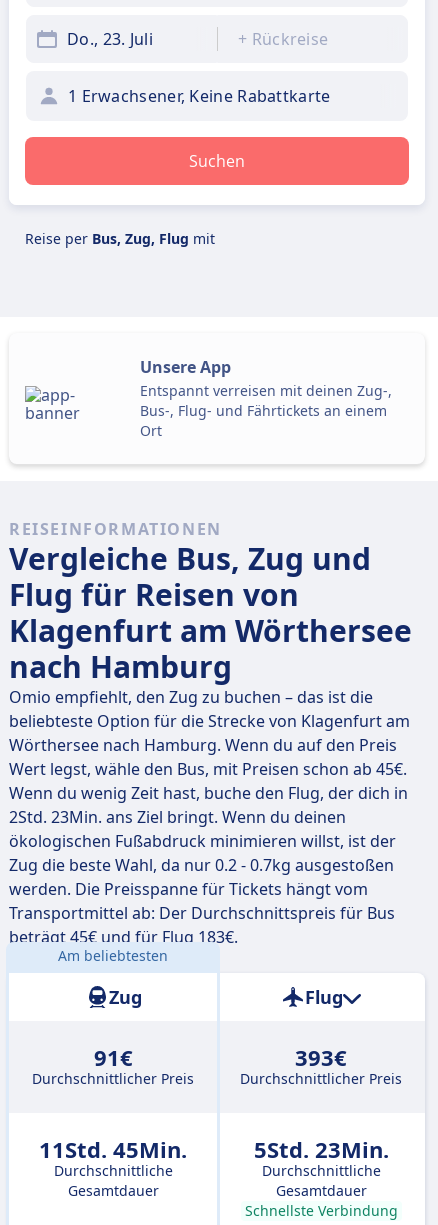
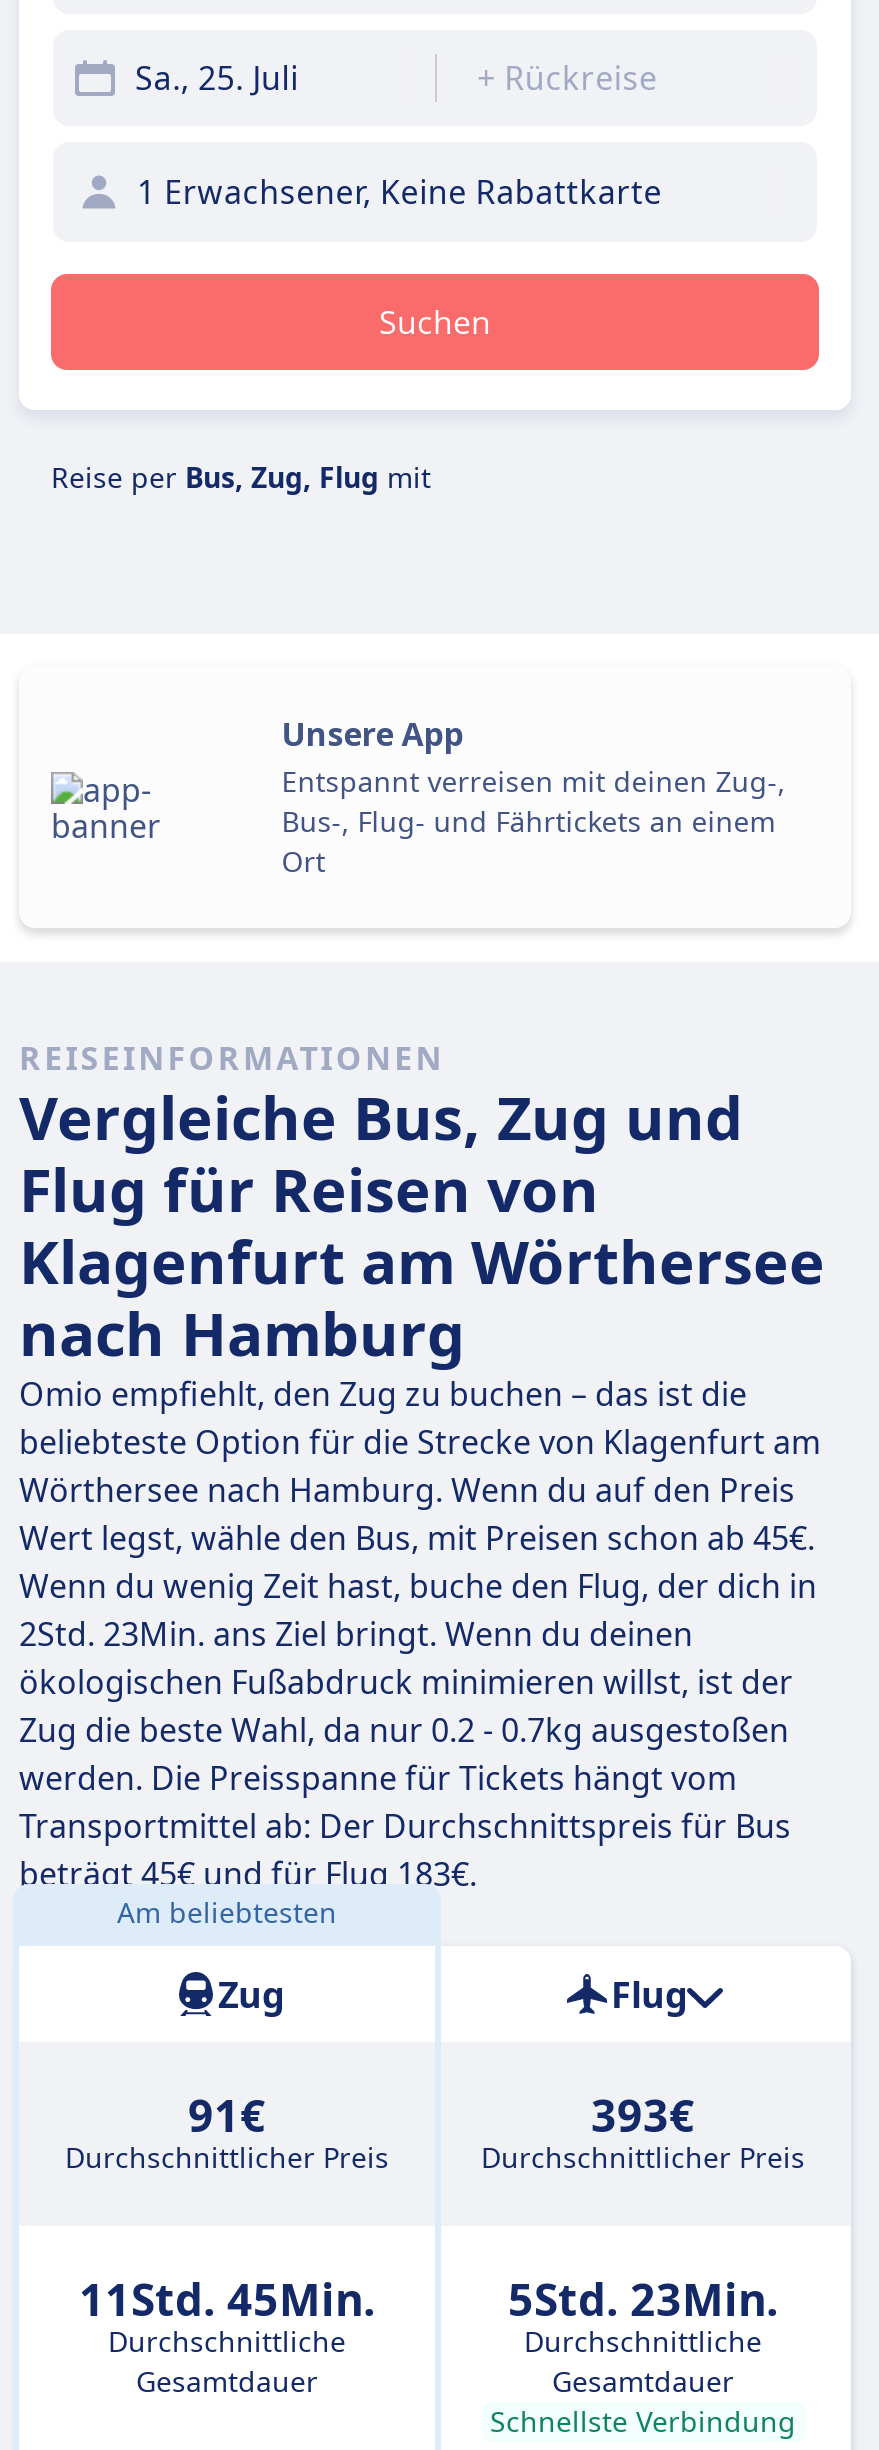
- Do., 23. Juli
+ Sa., 25. Juli
